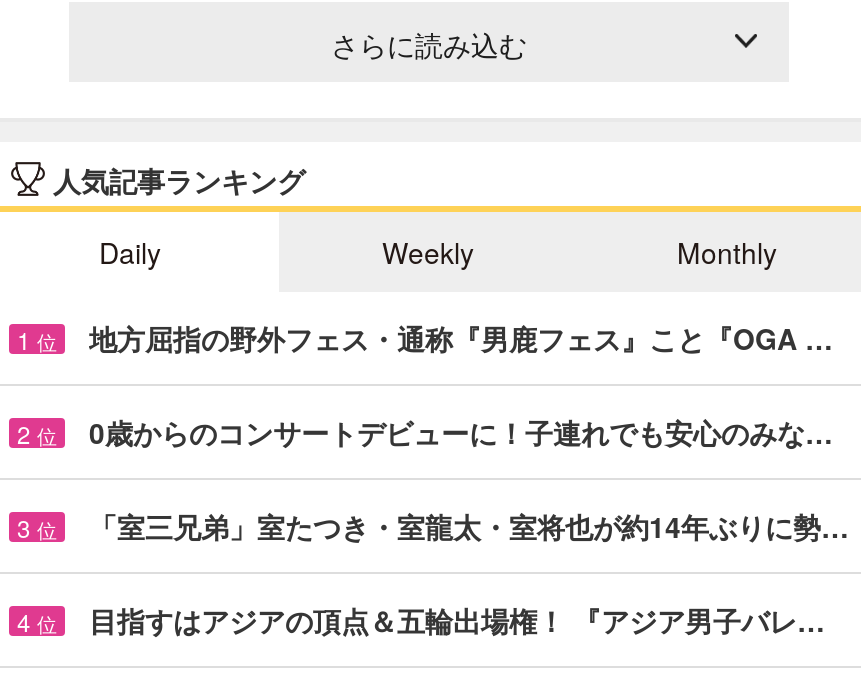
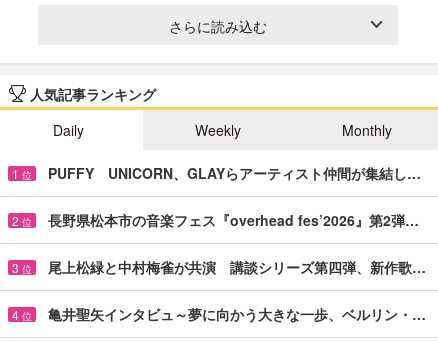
- 地方屈指の野外フェス・通称『男鹿フェス』こと『OGA …
+ PUFFY UNICORN、GLAYらアーティスト仲間が集結し…

- 0歳からのコンサートデビューに！子連れでも安心のみな…
+ 長野県松本市の音楽フェス『overhead fes’2026』第2弾…

- 「室三兄弟」室たつき・室龍太・室将也が約14年ぶりに勢…
+ 尾上松緑と中村梅雀が共演 講談シリーズ第四弾、新作歌…

- 目指すはアジアの頂点＆五輪出場権！ 『アジア男子バレ…
+ 亀井聖矢インタビュ～夢に向かう大きな一歩、ベルリン・…
